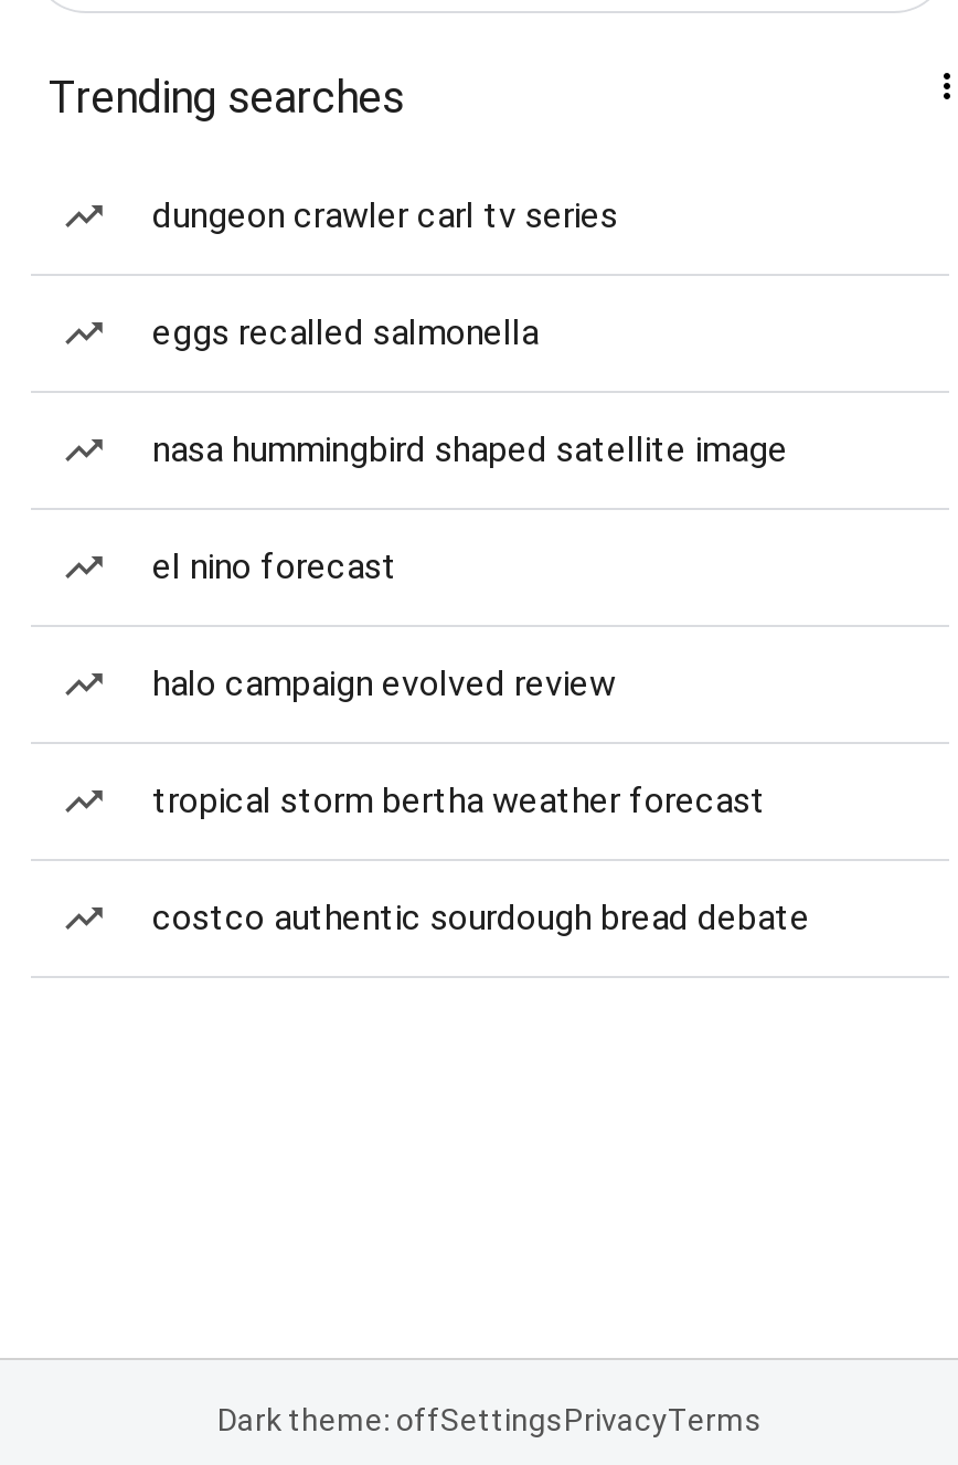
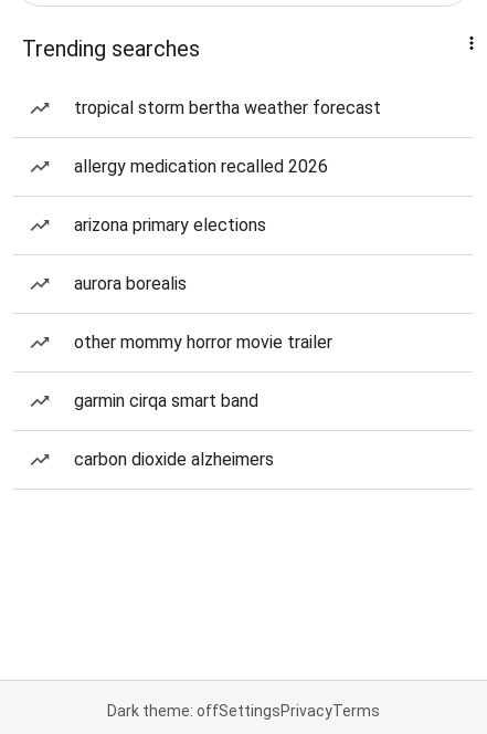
- dungeon crawler carl tv series
- eggs recalled salmonella
- nasa hummingbird shaped satellite image
- el nino forecast
- halo campaign evolved review

moved up: tropical storm bertha weather forecast

- costco authentic sourdough bread debate
+ allergy medication recalled 2026
+ arizona primary elections
+ aurora borealis
+ other mommy horror movie trailer
+ garmin cirqa smart band
+ carbon dioxide alzheimers
